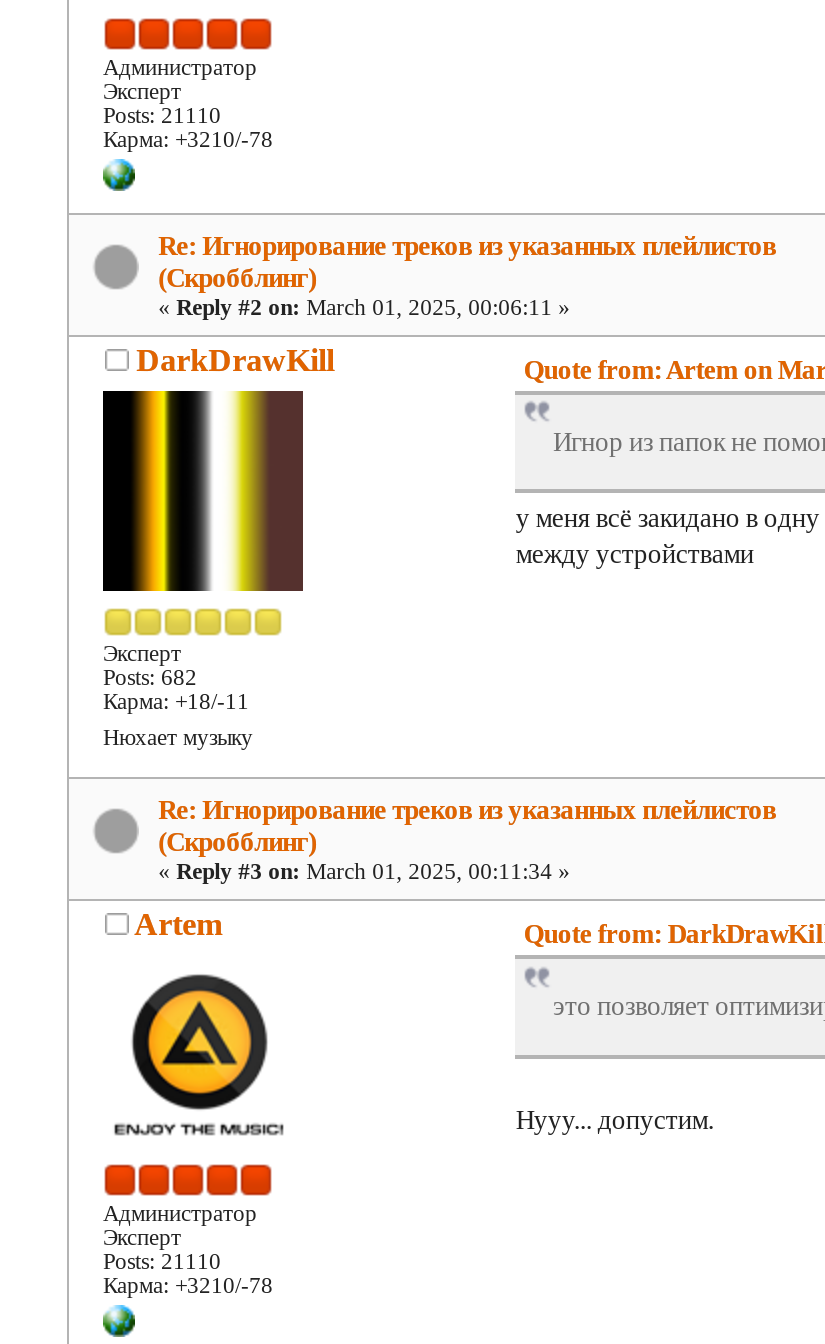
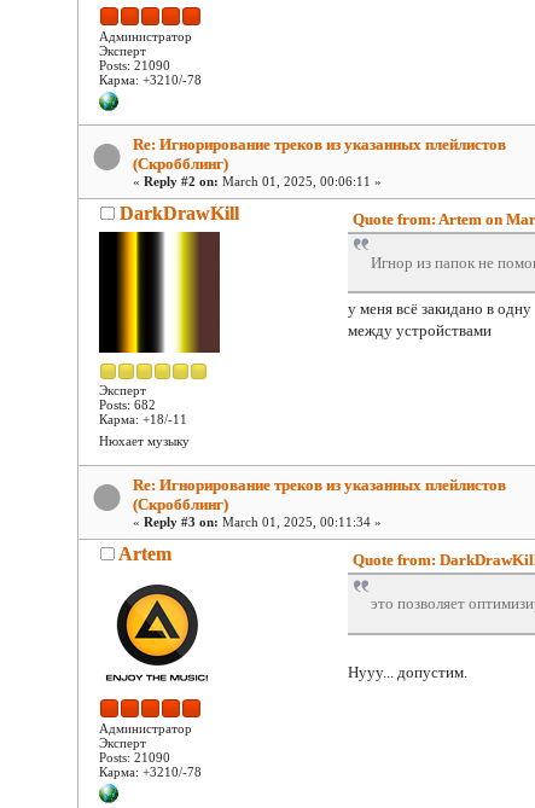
- Posts: 21110
+ Posts: 21090

- Posts: 21110
+ Posts: 21090
